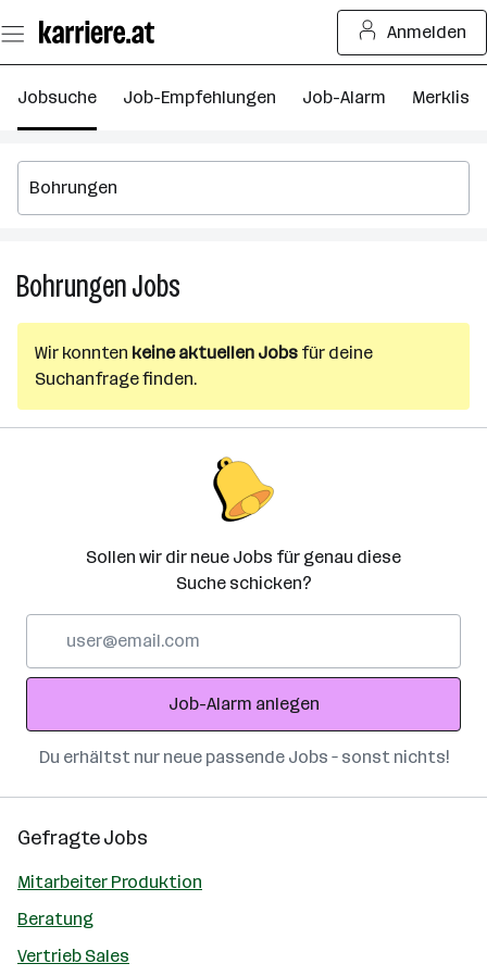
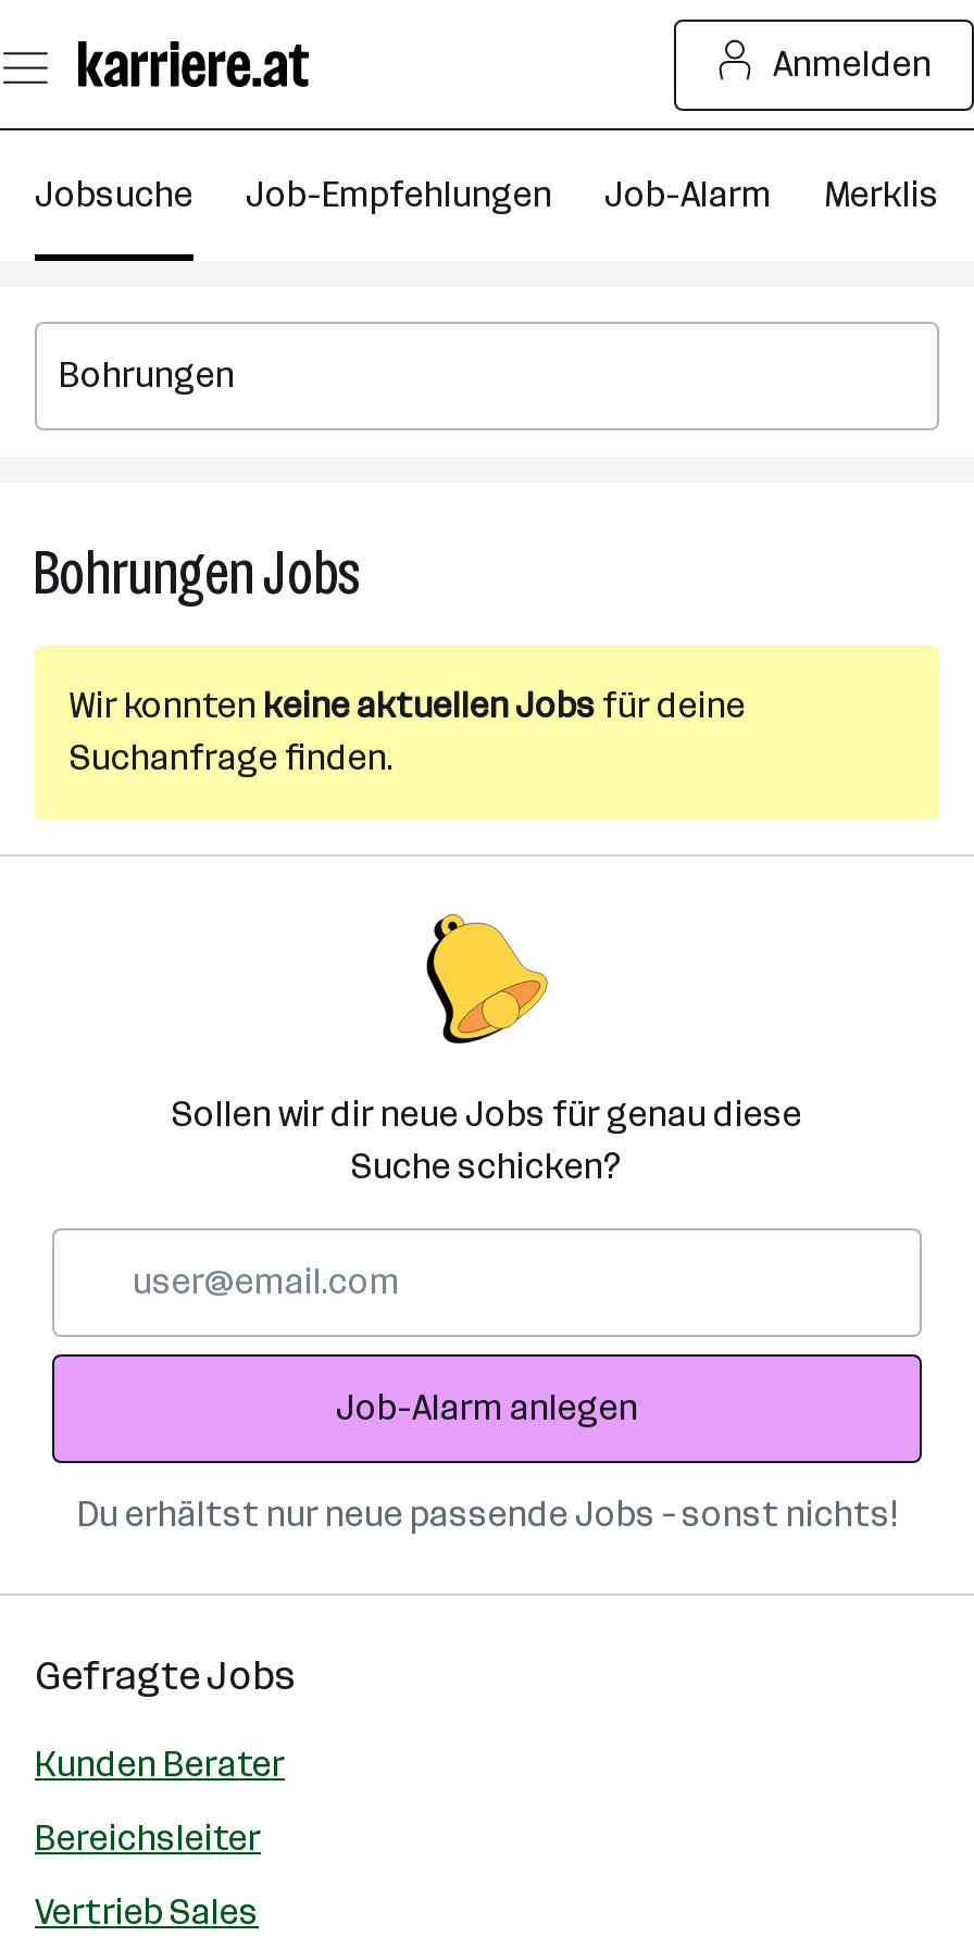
- Mitarbeiter Produktion
+ Kunden Berater

- Beratung
+ Bereichsleiter
